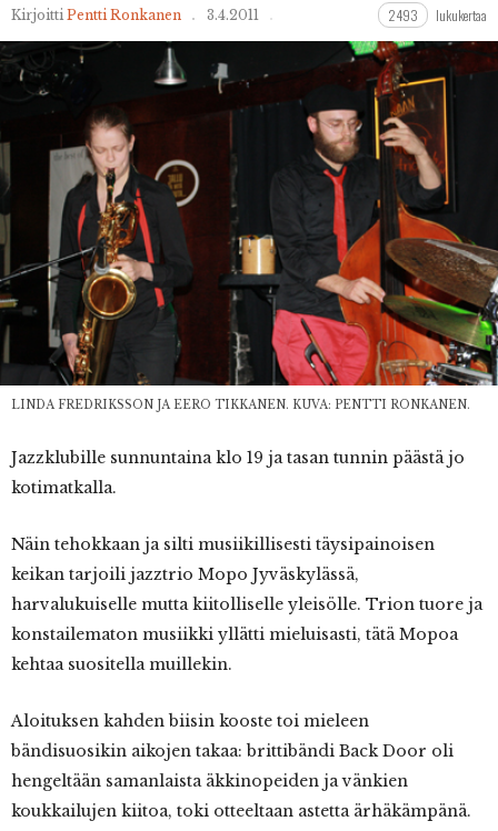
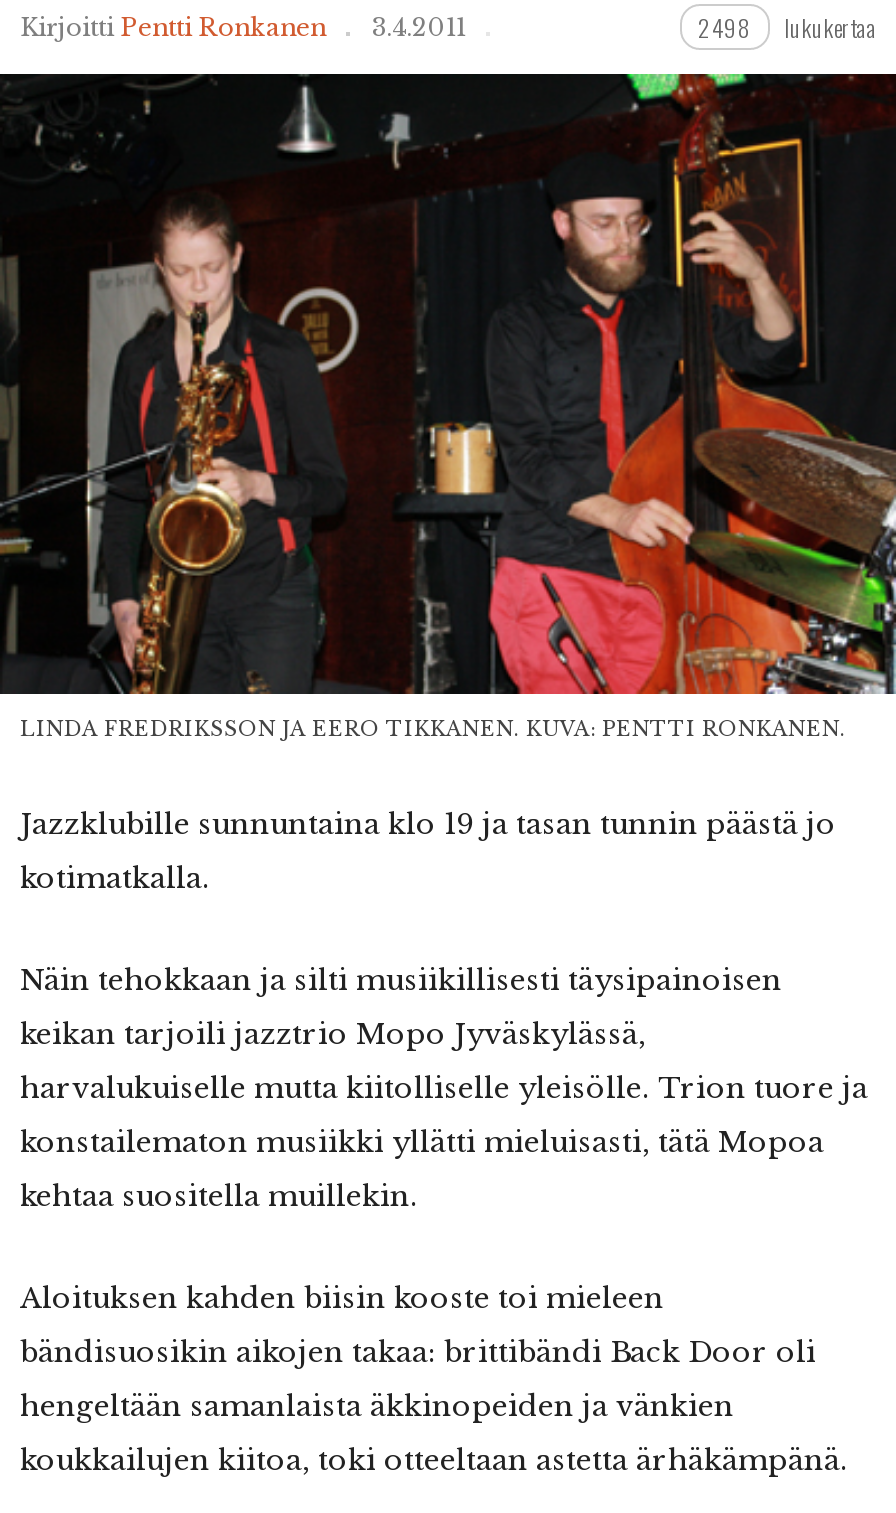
- 2493 lukukertaa
+ 2498 lukukertaa
